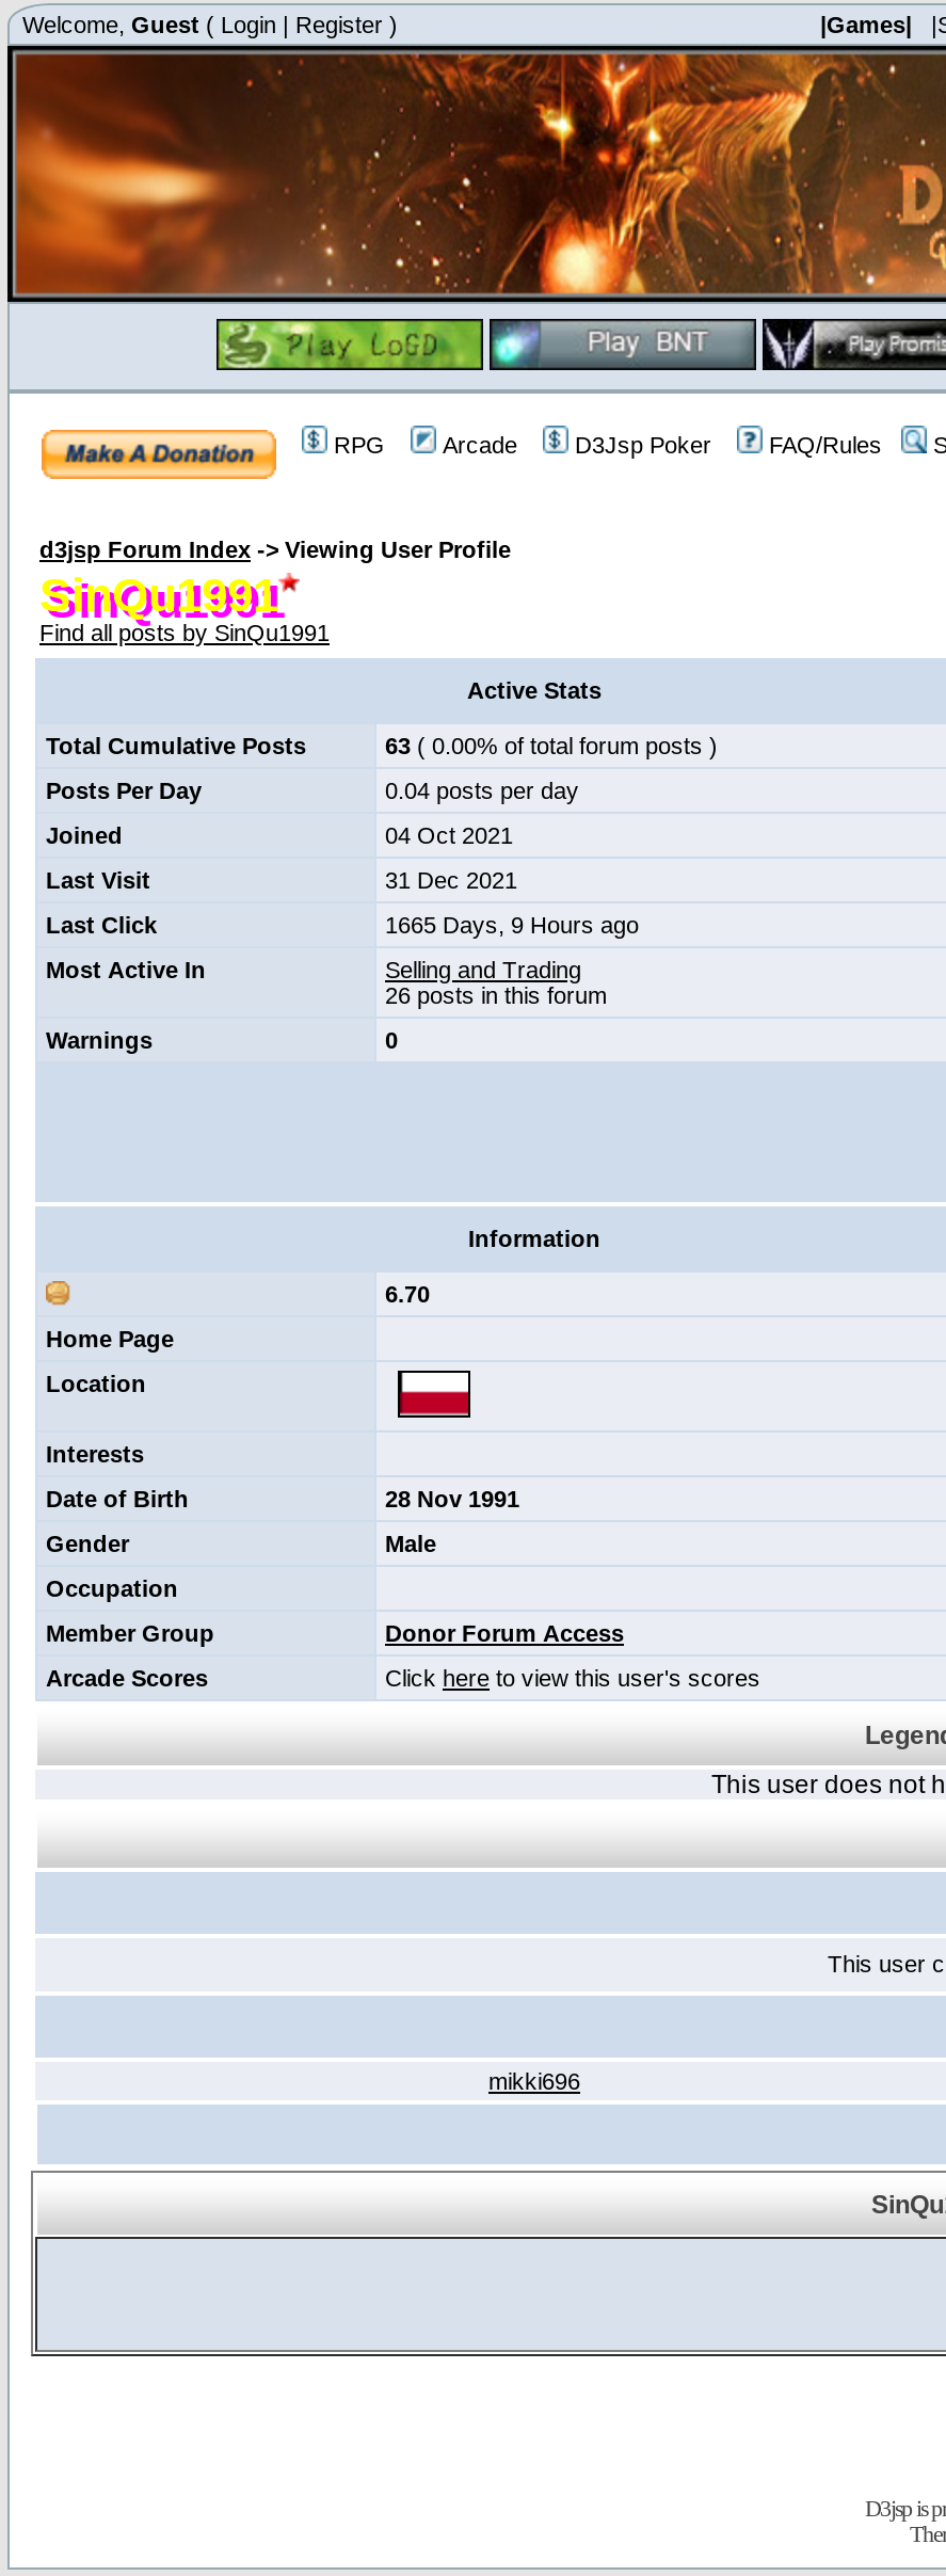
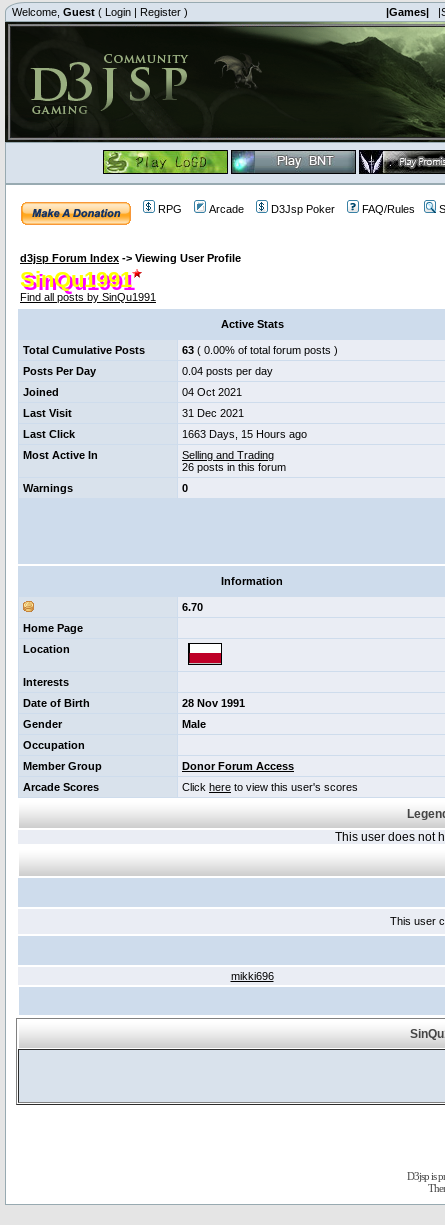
- [image]
+ [image]

- 1665 Days, 9 Hours ago
+ 1663 Days, 15 Hours ago
